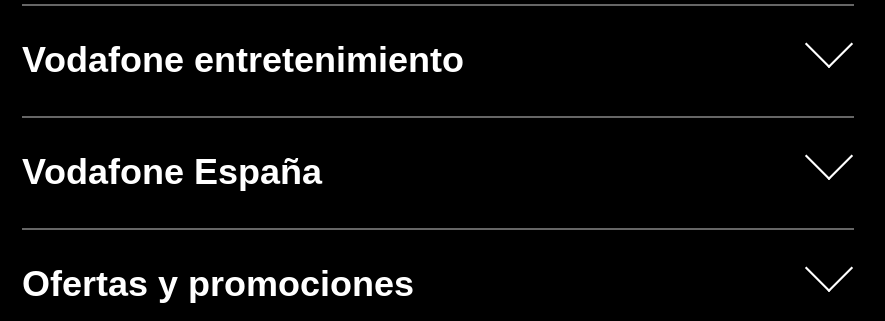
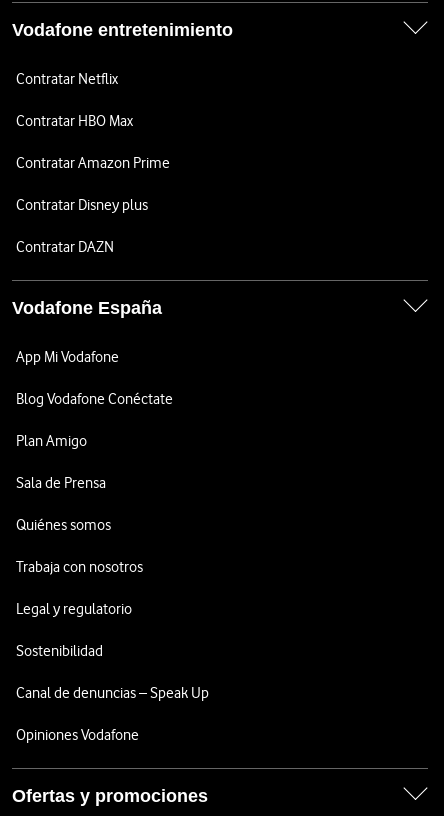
+ Contratar Netflix
+ Contratar HBO Max
+ Contratar Amazon Prime
+ Contratar Disney plus
+ Contratar DAZN

+ App Mi Vodafone
+ Blog Vodafone Conéctate
+ Plan Amigo
+ Sala de Prensa
+ Quiénes somos
+ Trabaja con nosotros
+ Legal y regulatorio
+ Sostenibilidad
+ Canal de denuncias – Speak Up
+ Opiniones Vodafone
